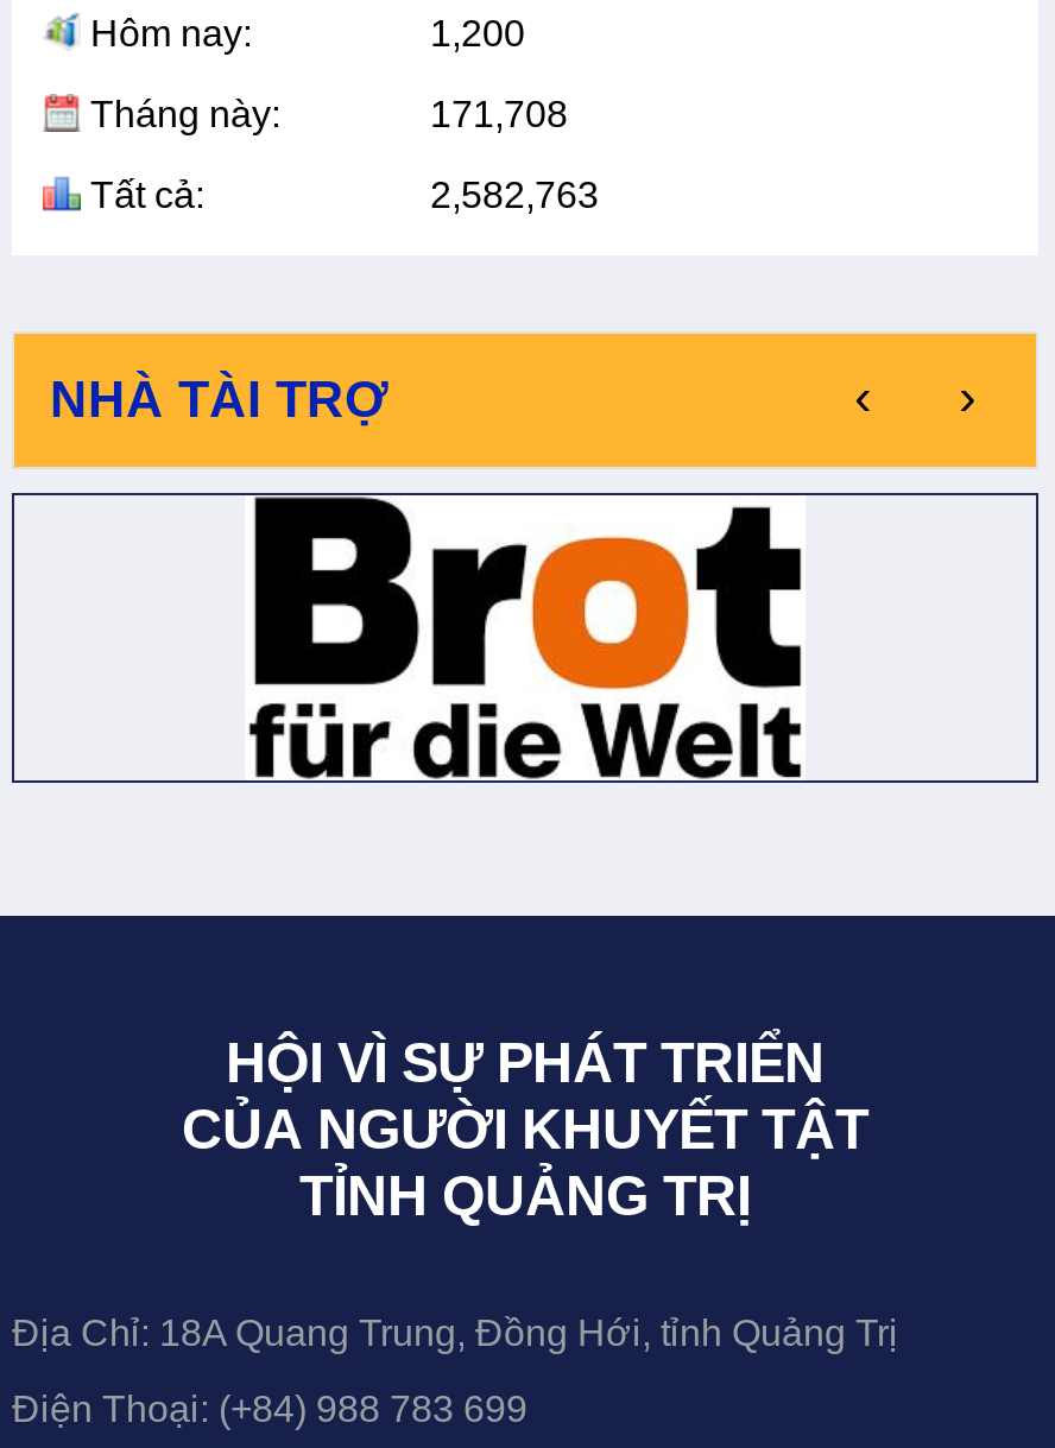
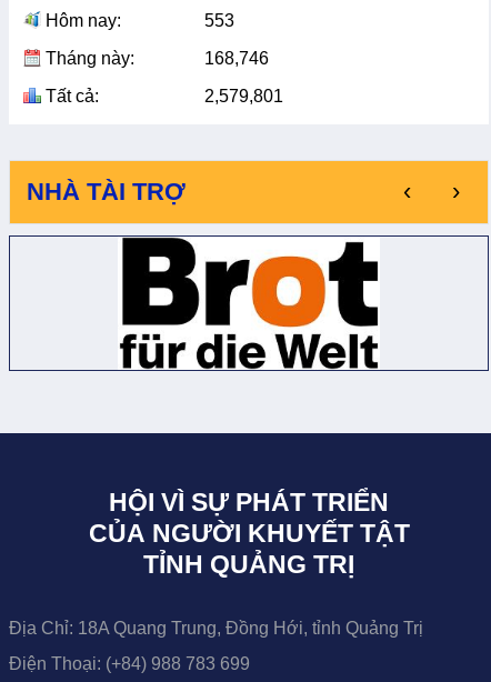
- 1,200
+ 553

- 171,708
+ 168,746

- 2,582,763
+ 2,579,801
